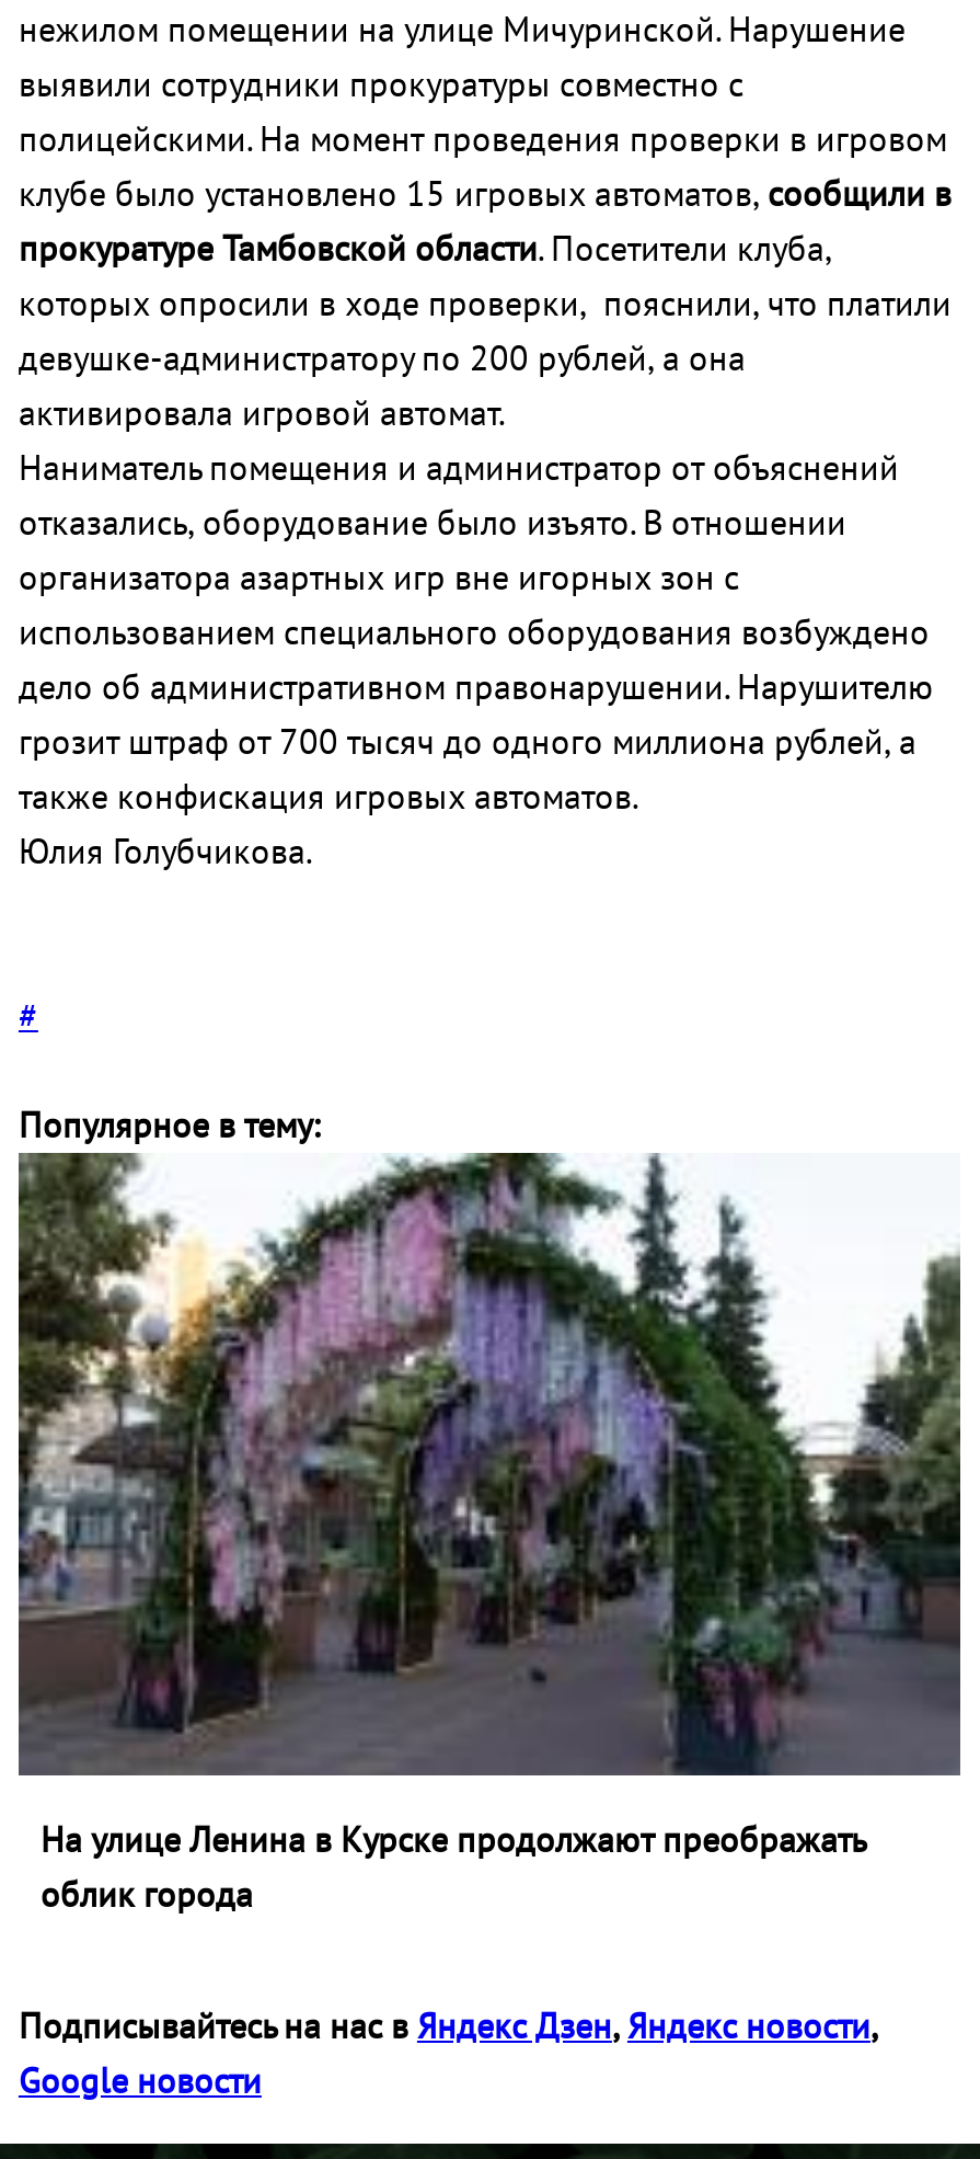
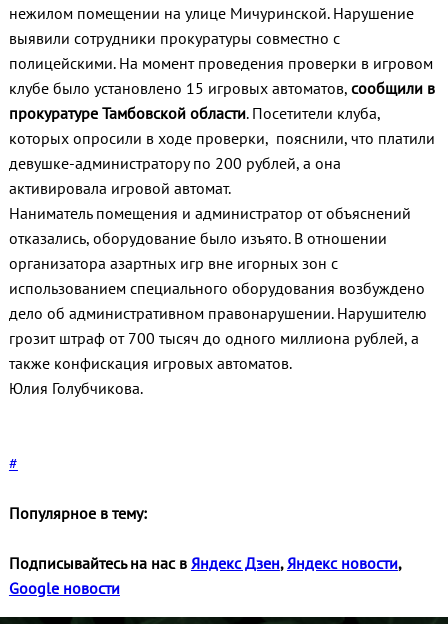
- [image]
- На улице Ленина в Курске продолжают преображать
- облик города
